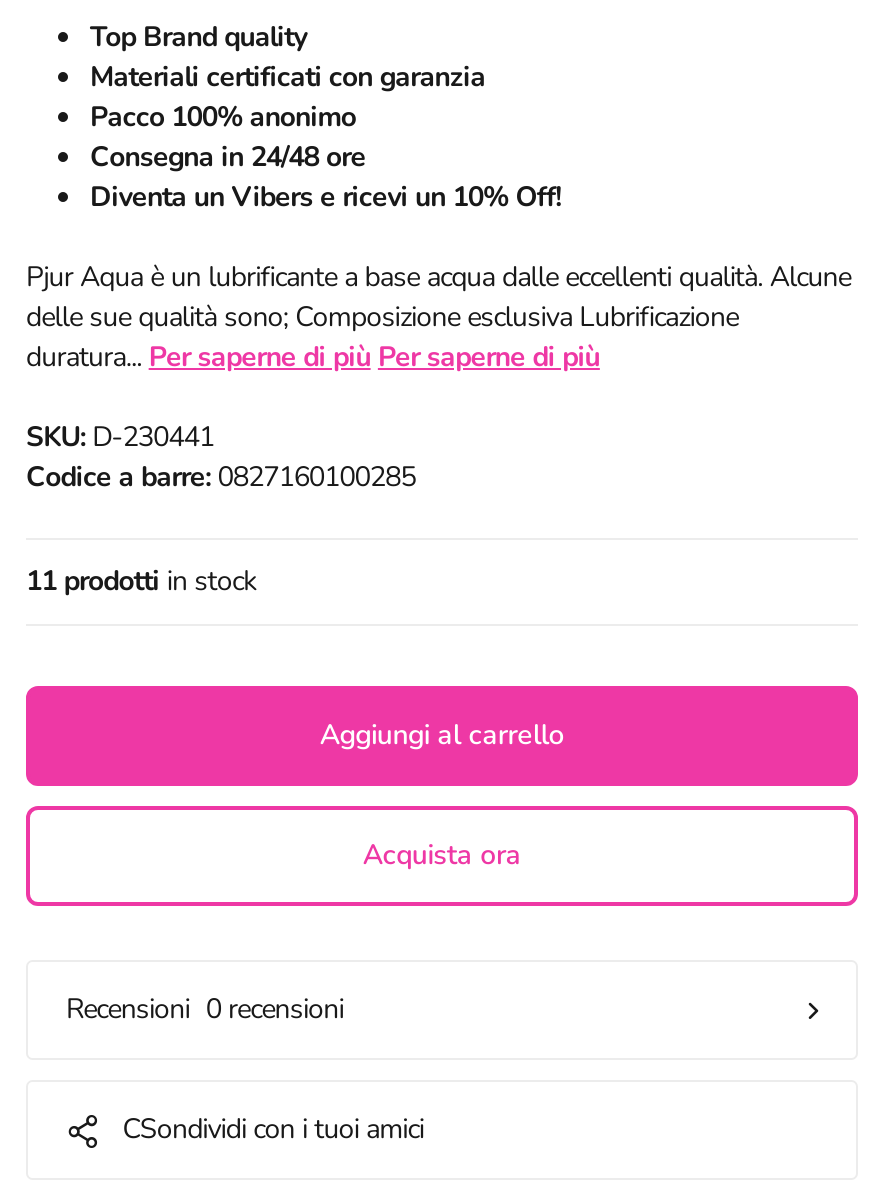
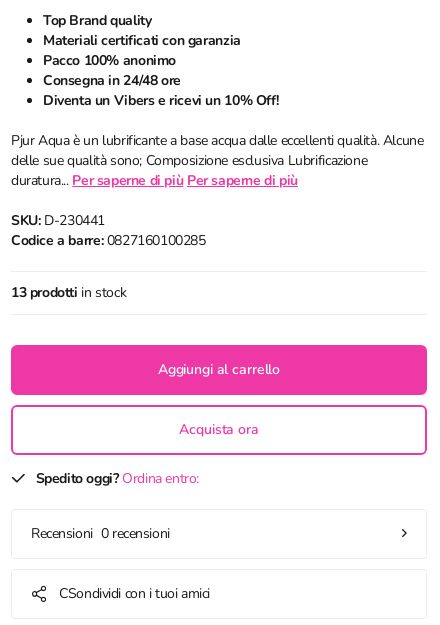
- 11 prodotti in stock
+ 13 prodotti in stock

+ Spedito oggi? Ordina entro:
